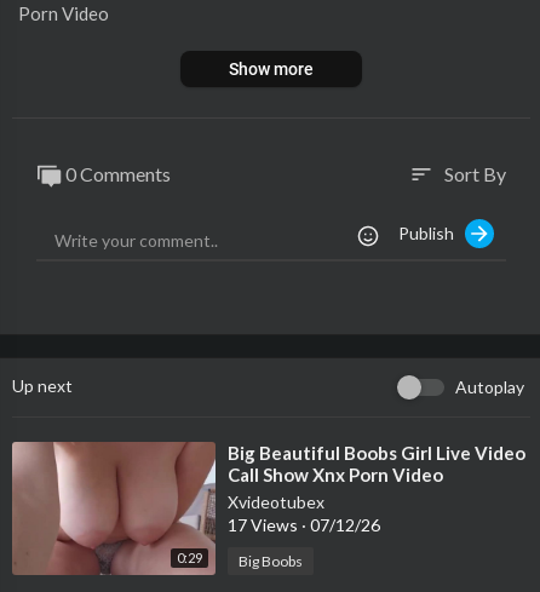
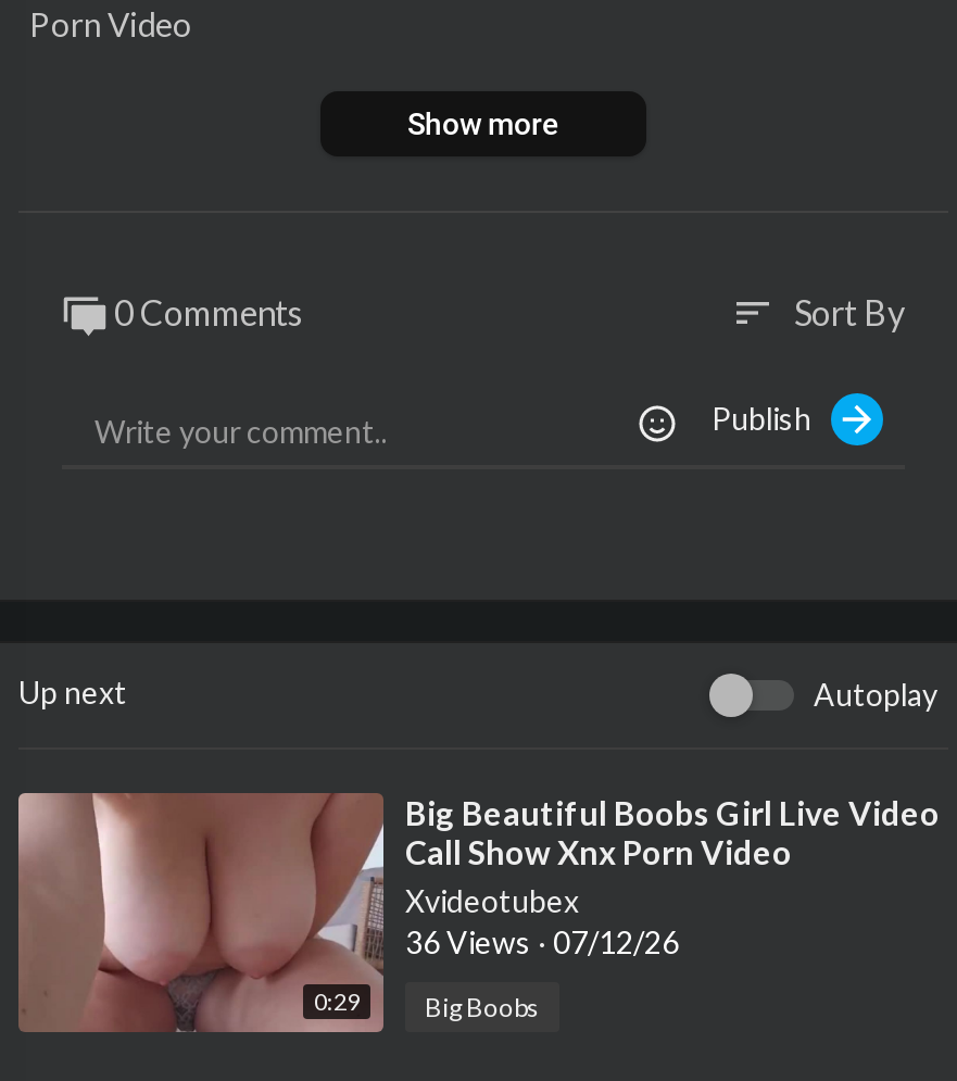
- 17 Views · 07/12/26
+ 36 Views · 07/12/26
